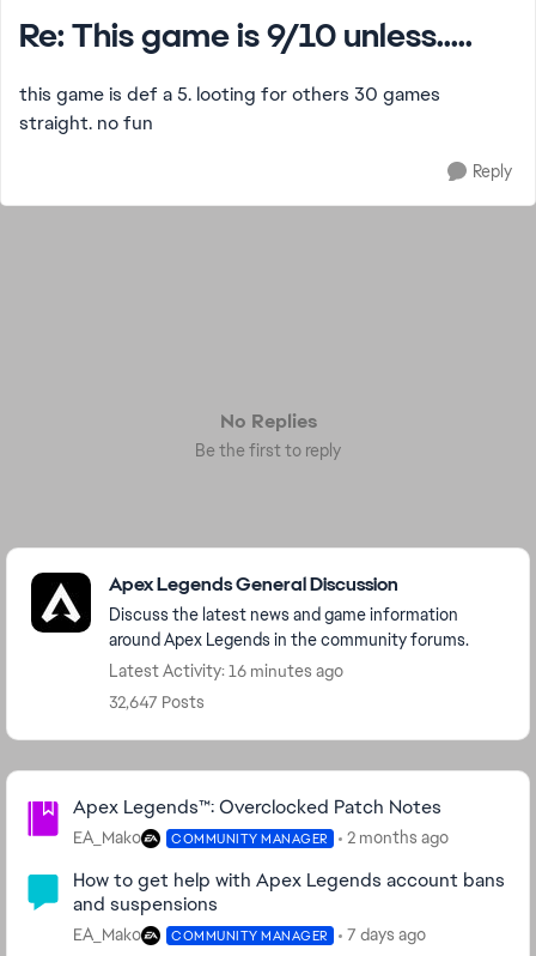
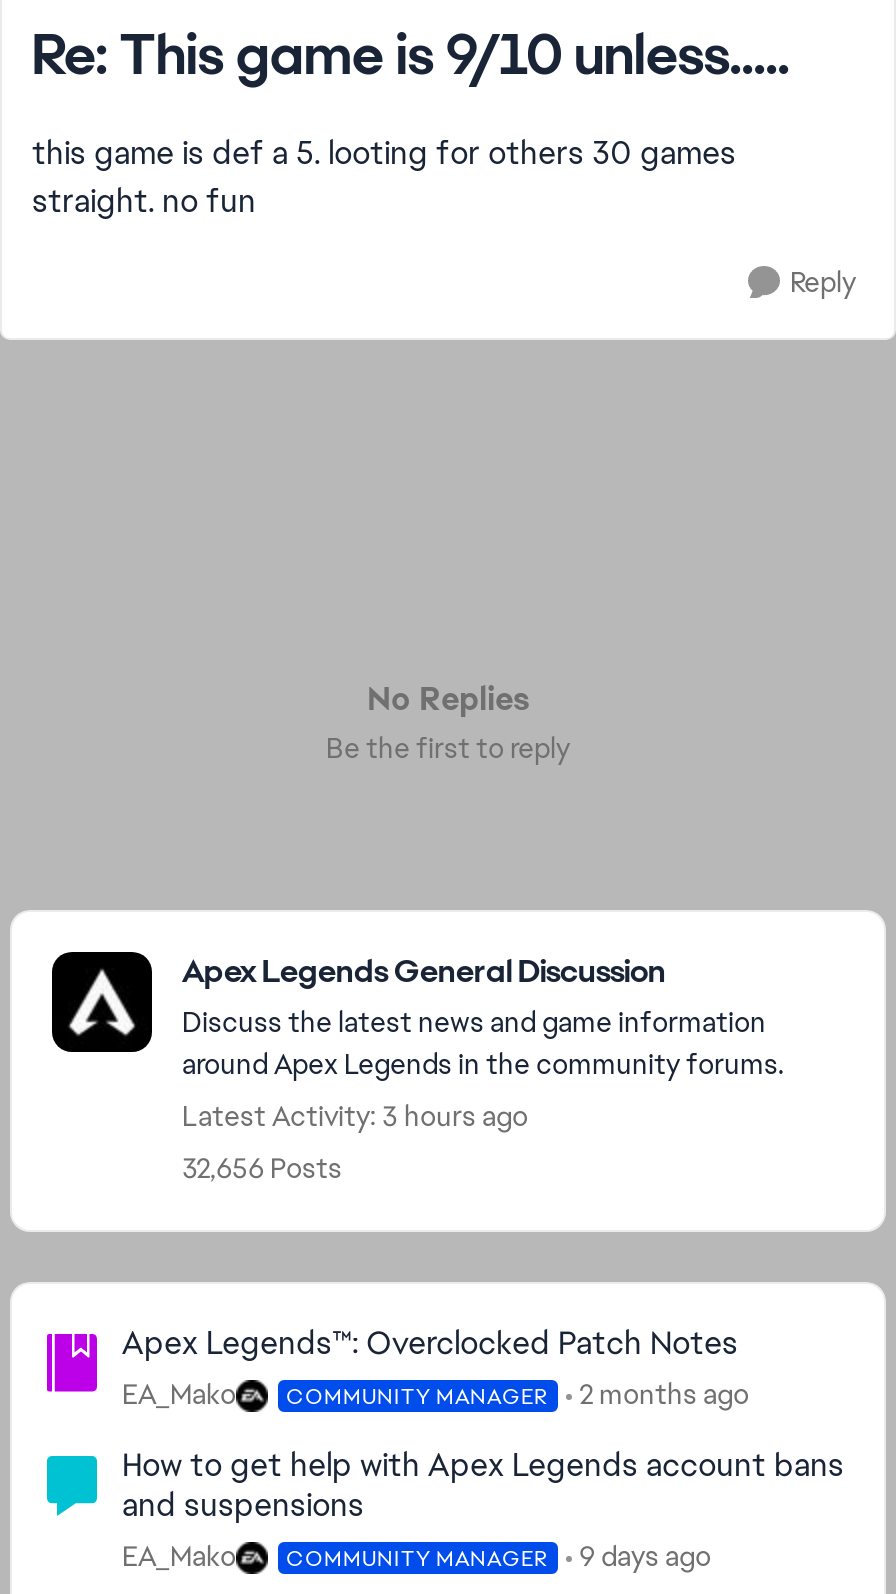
- Latest Activity: 16 minutes ago
+ Latest Activity: 3 hours ago

- 32,647 Posts
+ 32,656 Posts

- EA_Mako COMMUNITY MANAGER 7 days ago
+ EA_Mako COMMUNITY MANAGER 9 days ago
